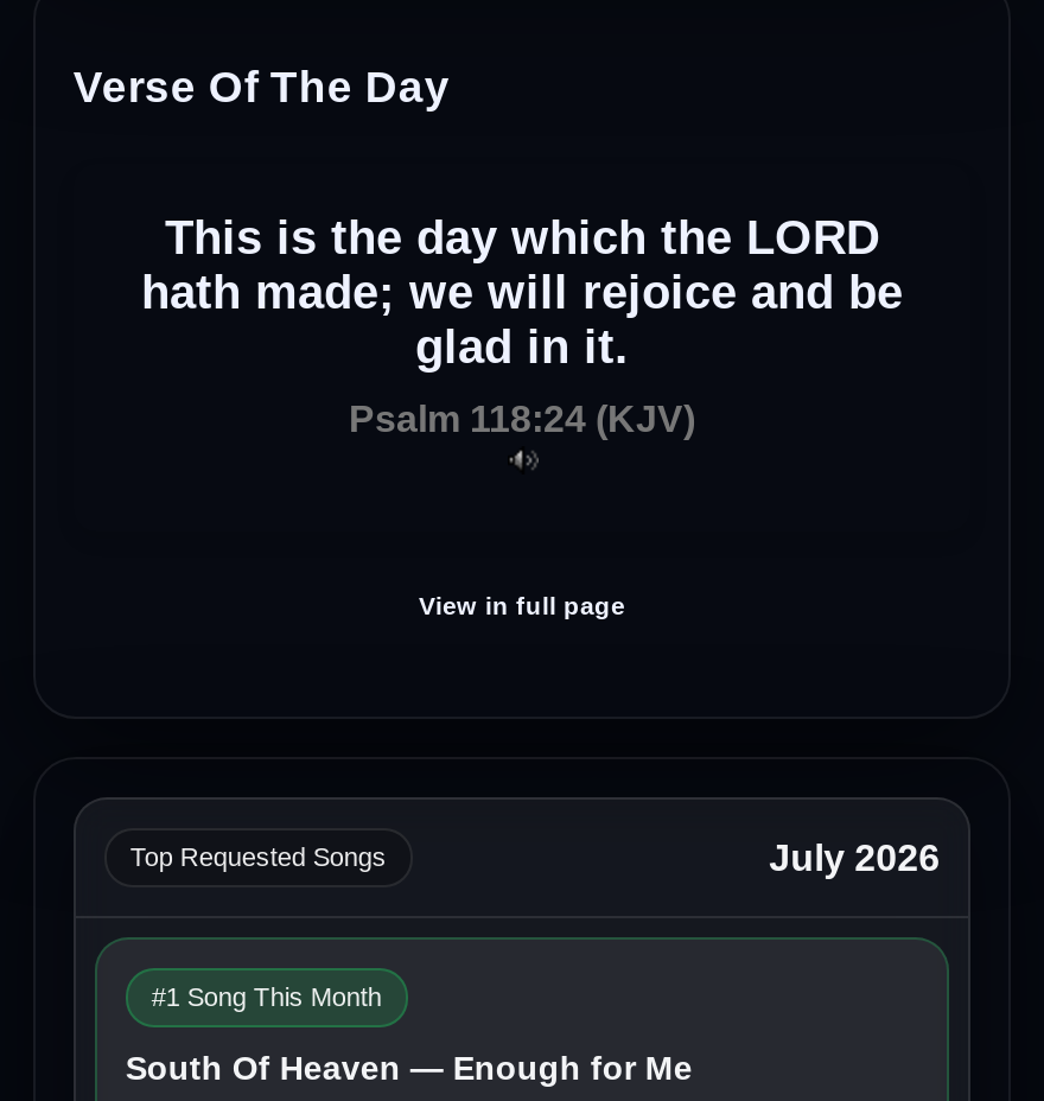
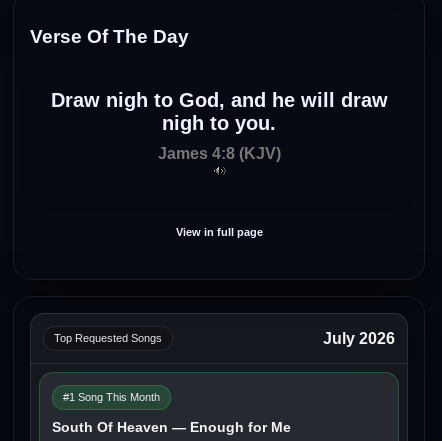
- This is the day which the LORD
- hath made; we will rejoice and be
- glad in it.
+ Draw nigh to God, and he will draw
+ nigh to you.

- Psalm 118:24 (KJV)
+ James 4:8 (KJV)
